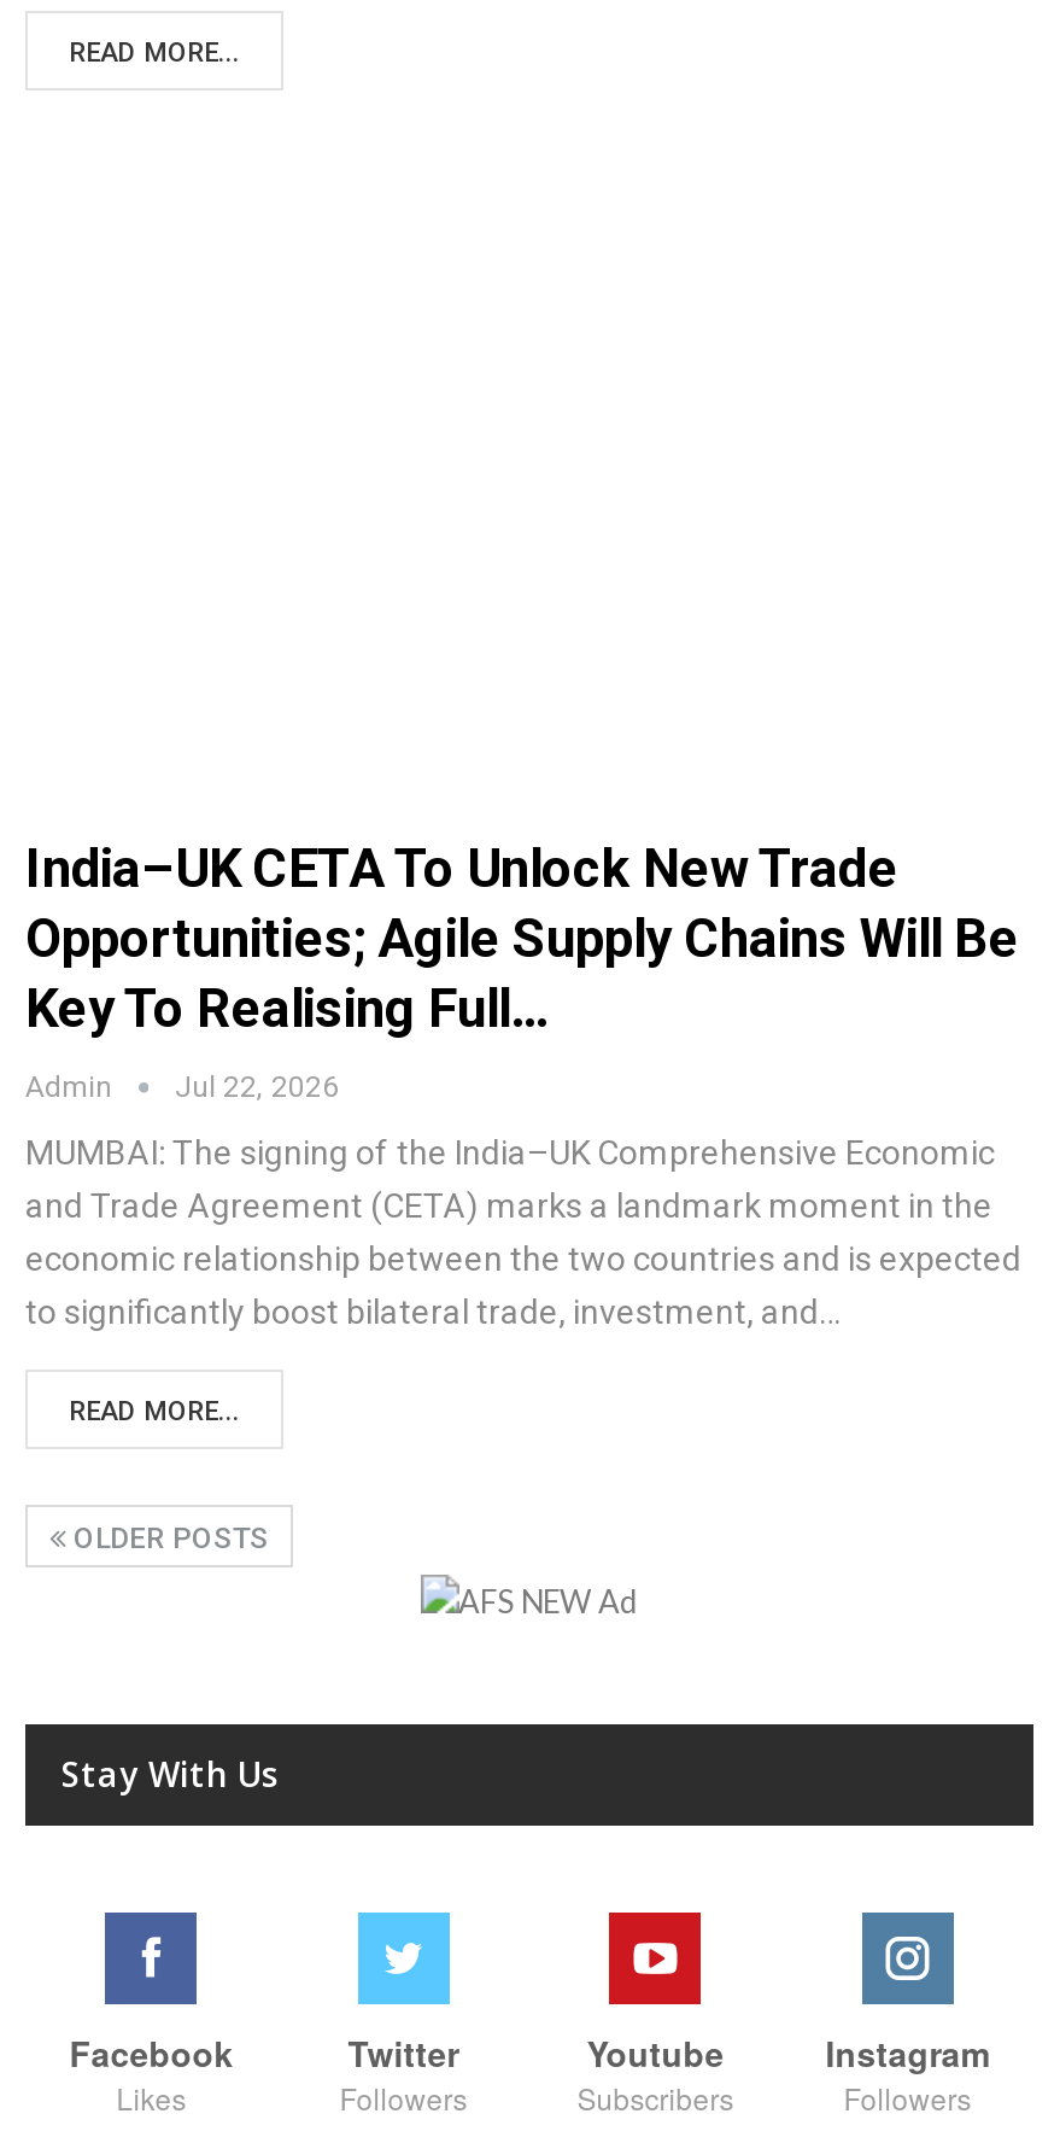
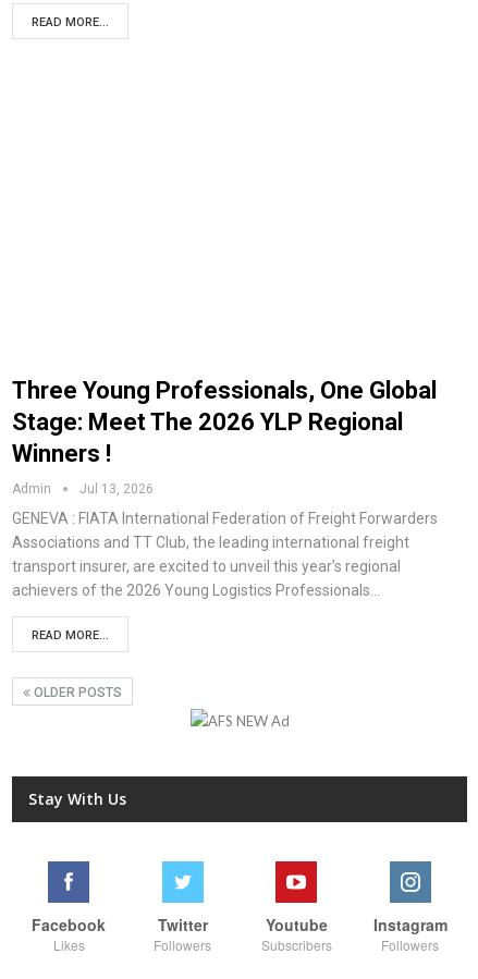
- India–UK CETA To Unlock New Trade
- Opportunities; Agile Supply Chains Will Be
- Key To Realising Full…
+ Three Young Professionals, One Global
+ Stage: Meet The 2026 YLP Regional
+ Winners !

- Admin Jul 22, 2026
+ Admin Jul 13, 2026

- MUMBAI: The signing of the India–UK Comprehensive Economic
- and Trade Agreement (CETA) marks a landmark moment in the
- economic relationship between the two countries and is expected
- to significantly boost bilateral trade, investment, and…
+ GENEVA : FIATA International Federation of Freight Forwarders
+ Associations and TT Club, the leading international freight
+ transport insurer, are excited to unveil this year’s regional
+ achievers of the 2026 Young Logistics Professionals…
